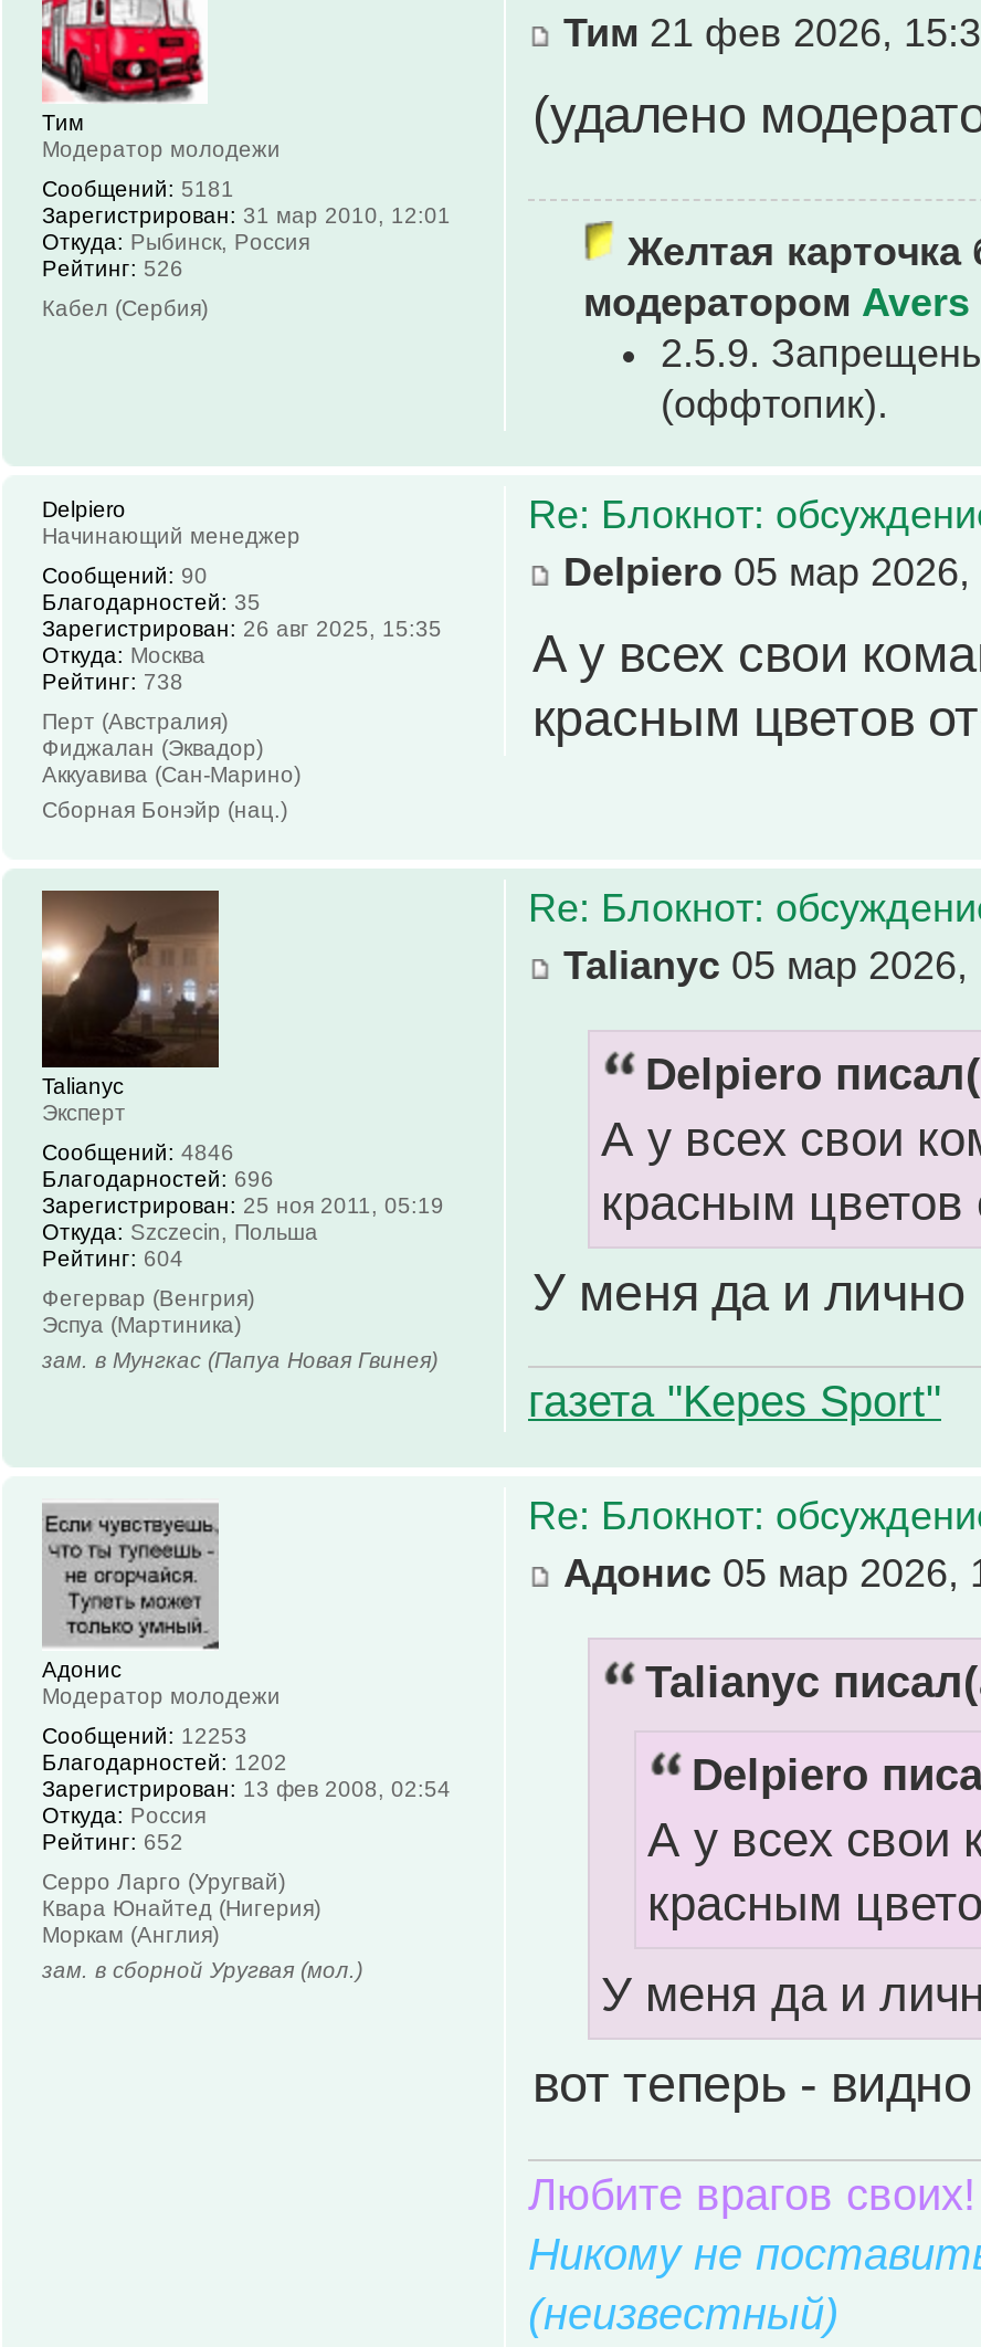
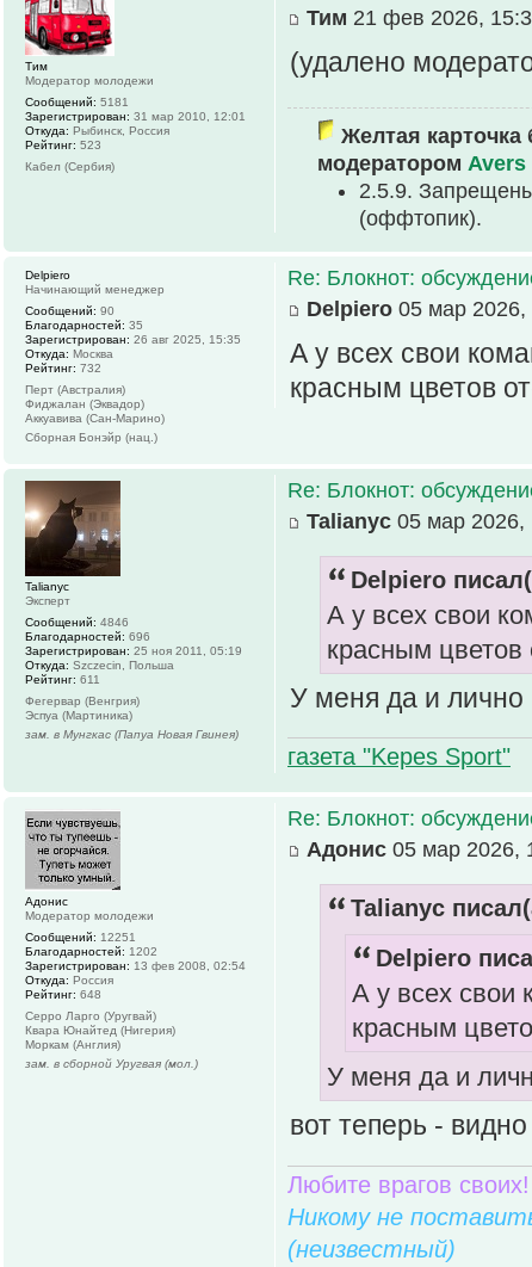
- Рейтинг: 526
+ Рейтинг: 523

- Рейтинг: 738
+ Рейтинг: 732

- Рейтинг: 604
+ Рейтинг: 611

- Сообщений: 12253
+ Сообщений: 12251

- Рейтинг: 652
+ Рейтинг: 648
